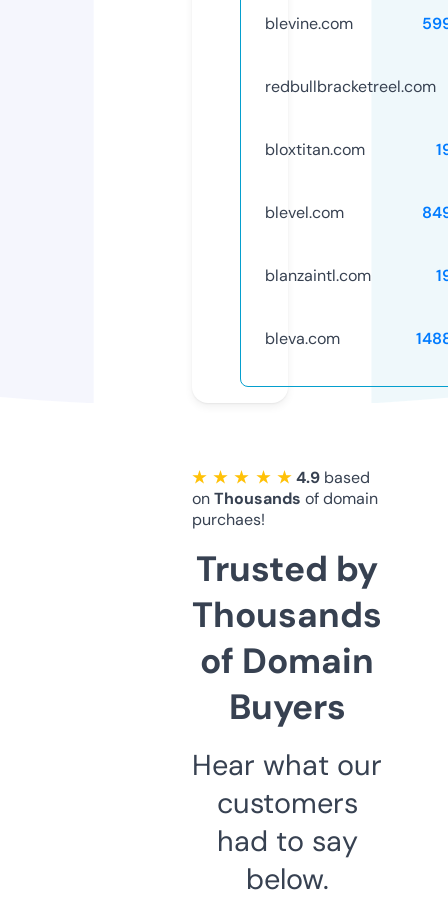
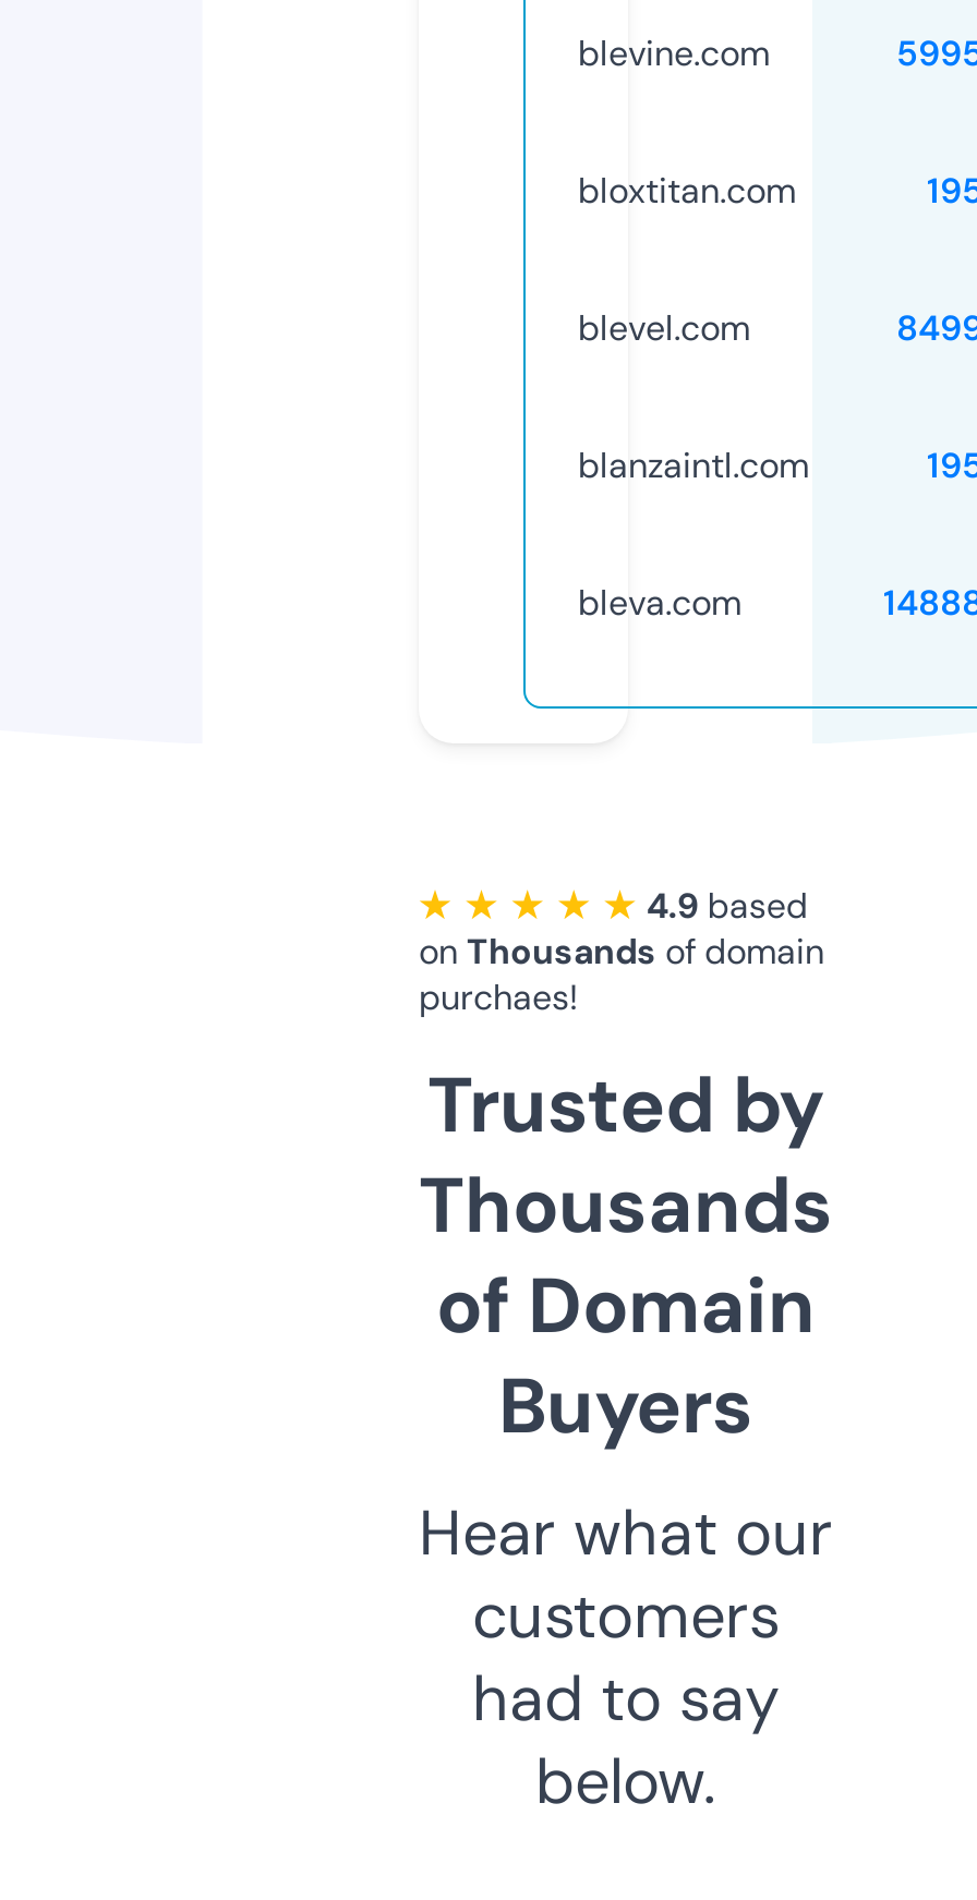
- redbullbracketreel.com
